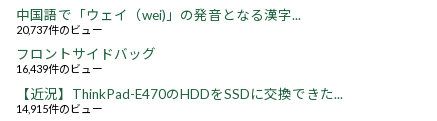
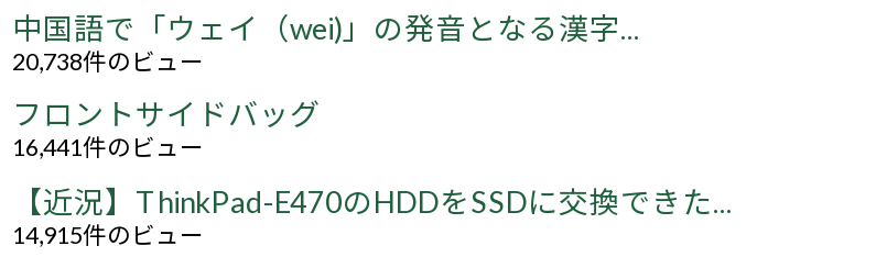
- 20,737件のビュー
+ 20,738件のビュー

- 16,439件のビュー
+ 16,441件のビュー
